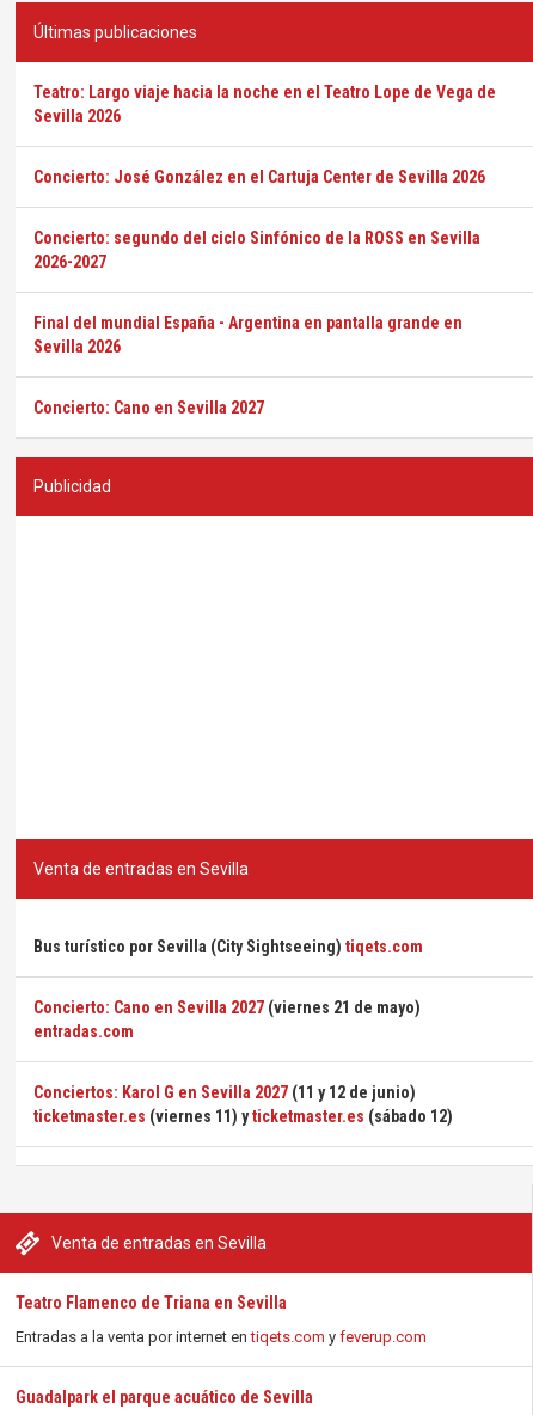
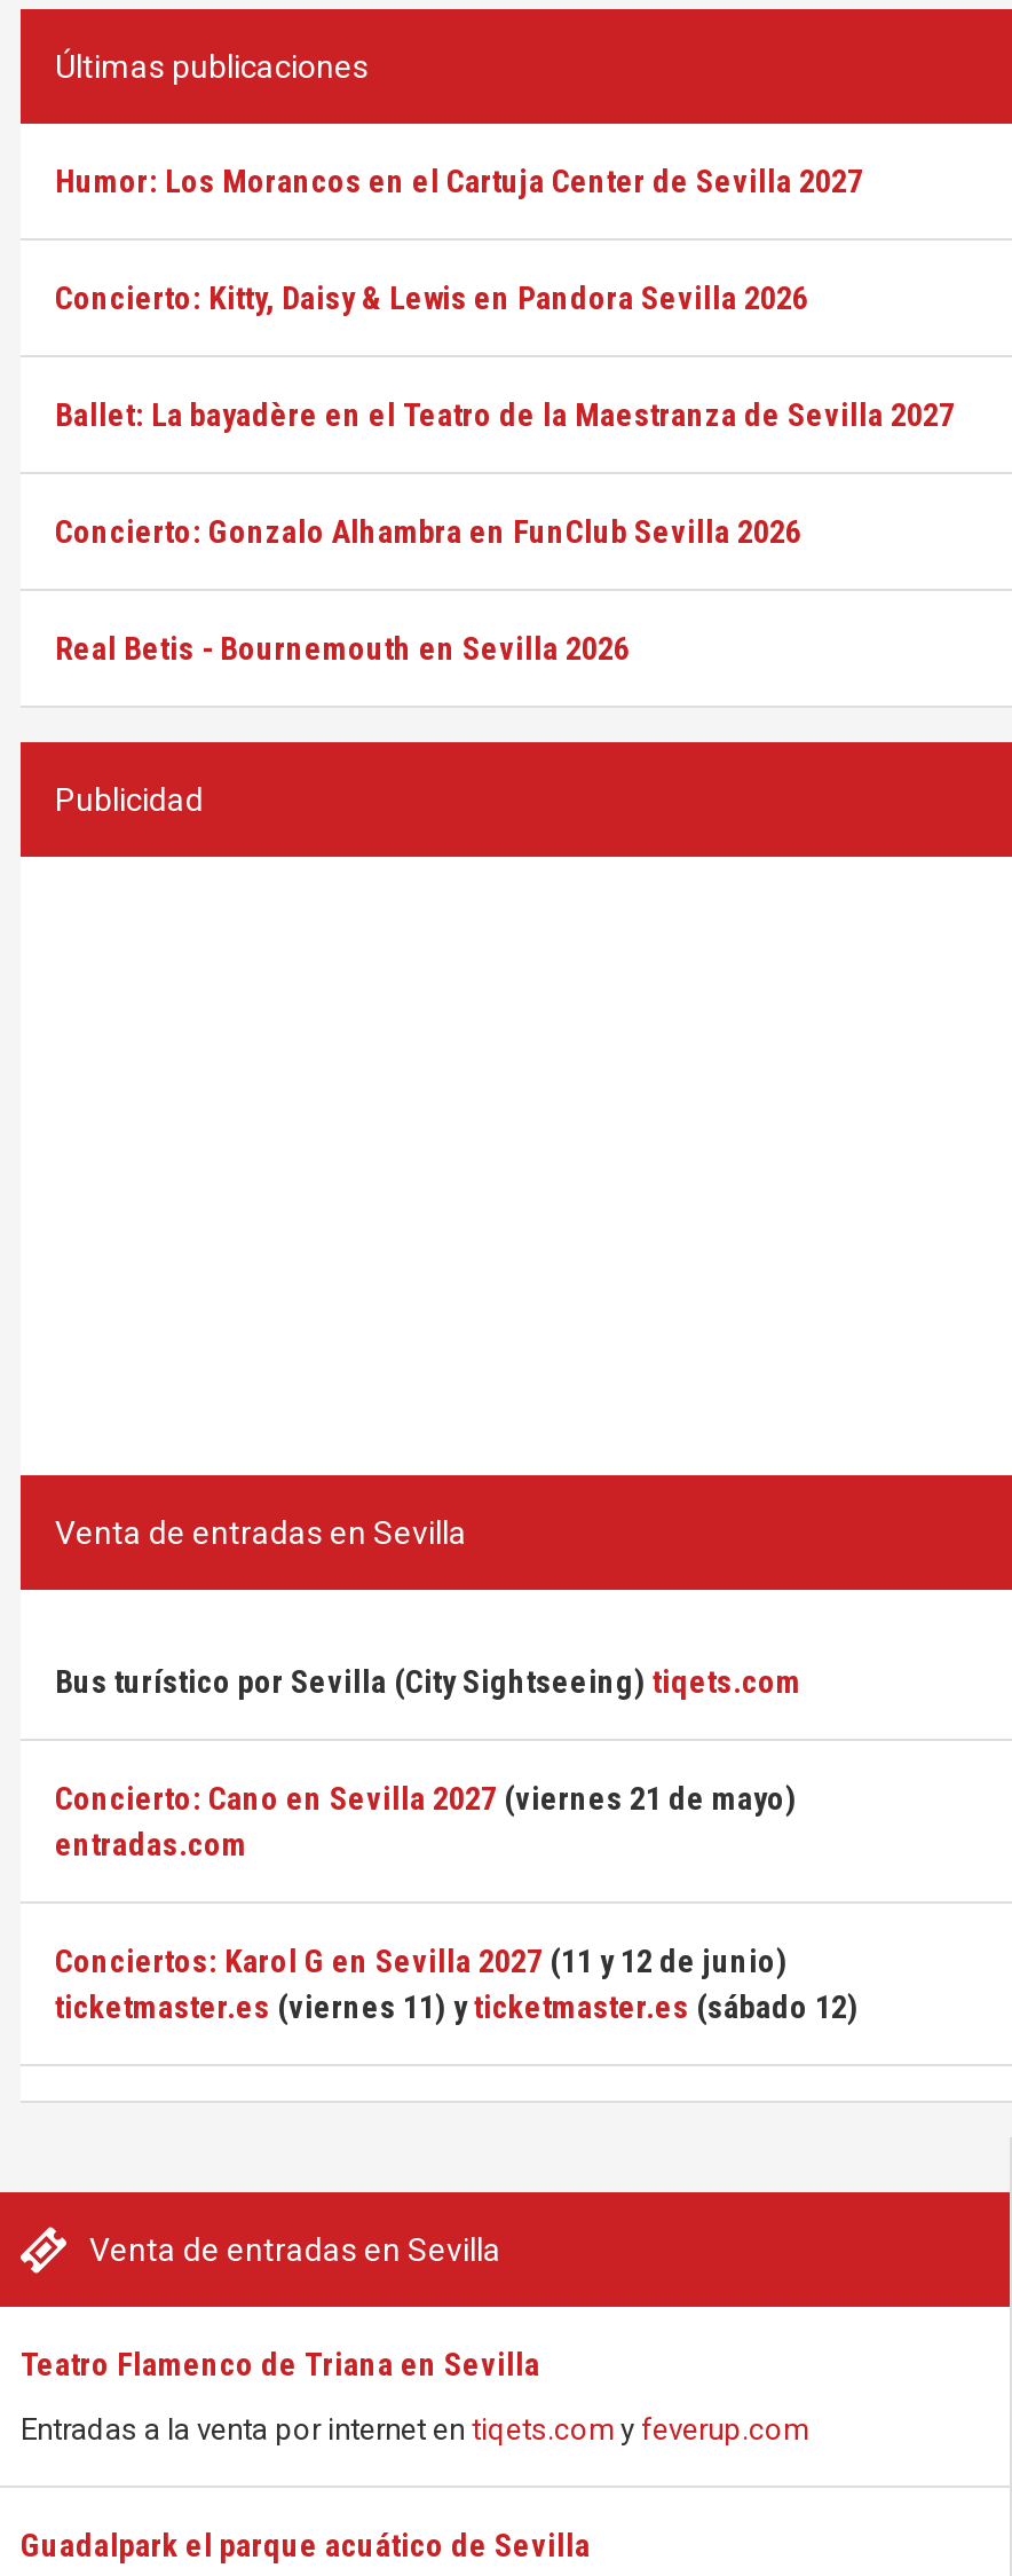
- Teatro: Largo viaje hacia la noche en el Teatro Lope de Vega de
- Sevilla 2026
+ Humor: Los Morancos en el Cartuja Center de Sevilla 2027

- Concierto: José González en el Cartuja Center de Sevilla 2026
+ Concierto: Kitty, Daisy & Lewis en Pandora Sevilla 2026

- Concierto: segundo del ciclo Sinfónico de la ROSS en Sevilla
- 2026-2027
+ Ballet: La bayadère en el Teatro de la Maestranza de Sevilla 2027

- Final del mundial España - Argentina en pantalla grande en
- Sevilla 2026
+ Concierto: Gonzalo Alhambra en FunClub Sevilla 2026

- Concierto: Cano en Sevilla 2027
+ Real Betis - Bournemouth en Sevilla 2026
